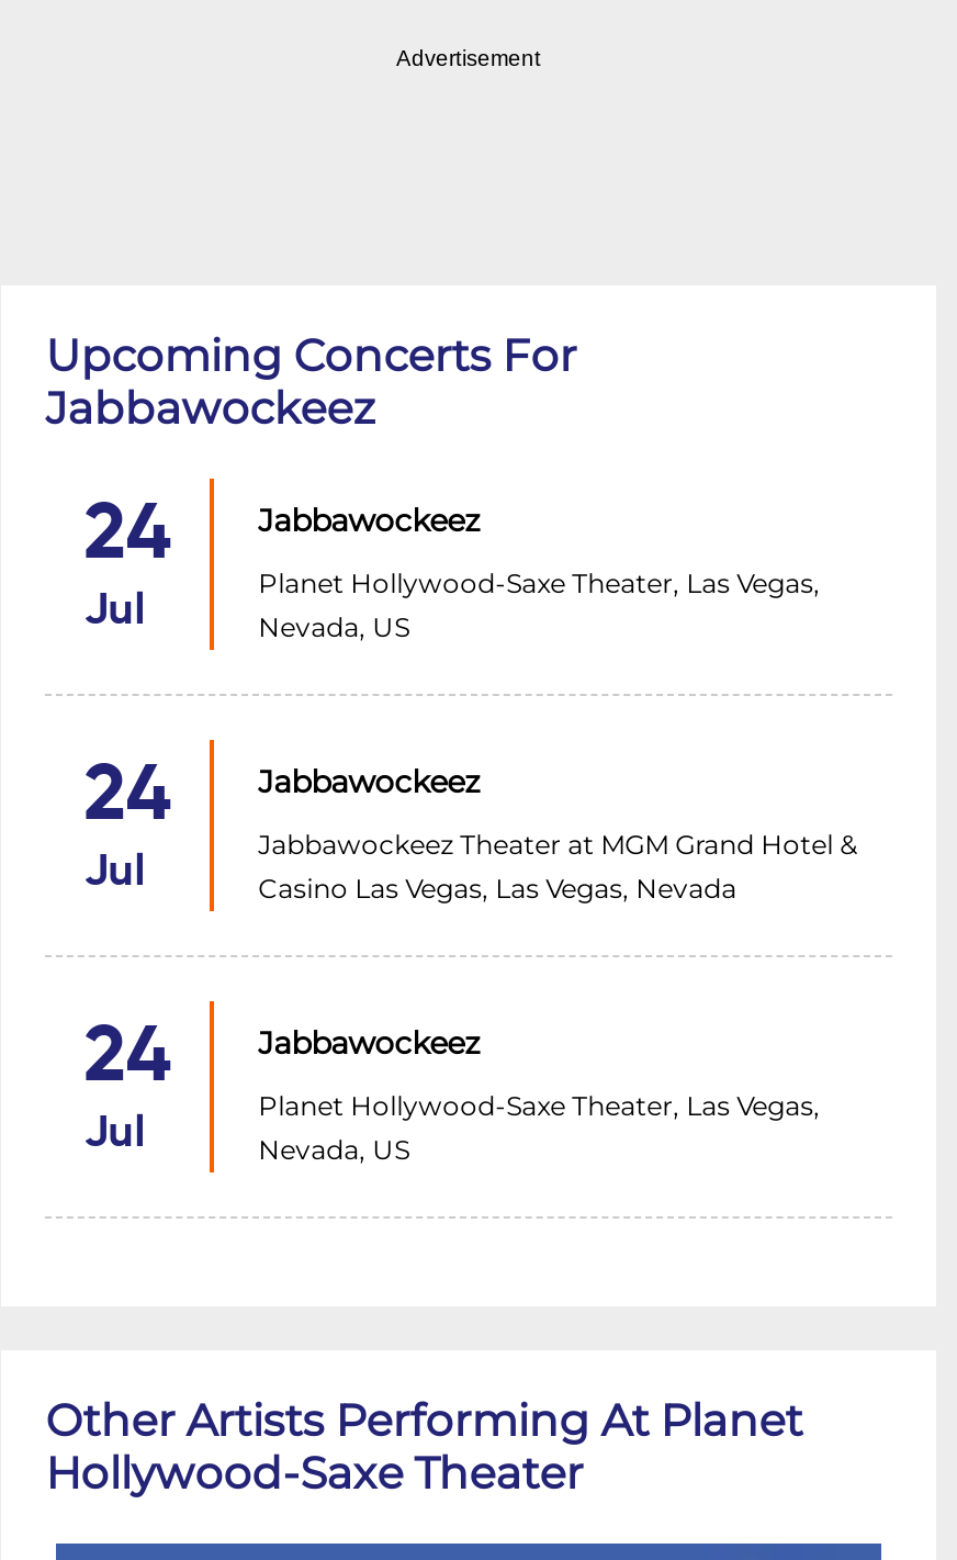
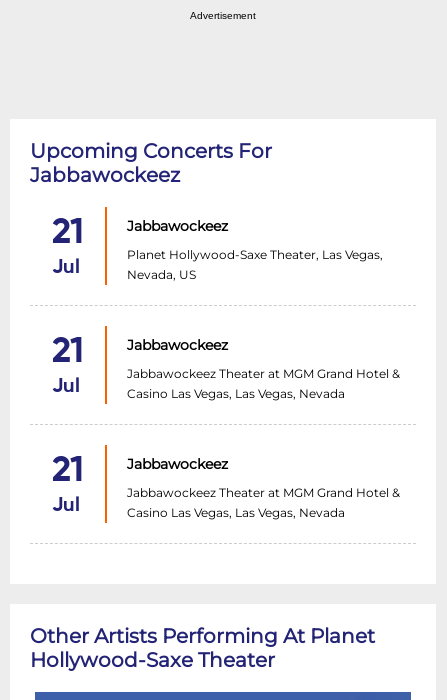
- 24
+ 21

- 24
+ 21

- 24
+ 21

- Planet Hollywood-Saxe Theater, Las Vegas,
- Nevada, US
+ Jabbawockeez Theater at MGM Grand Hotel &
+ Casino Las Vegas, Las Vegas, Nevada
